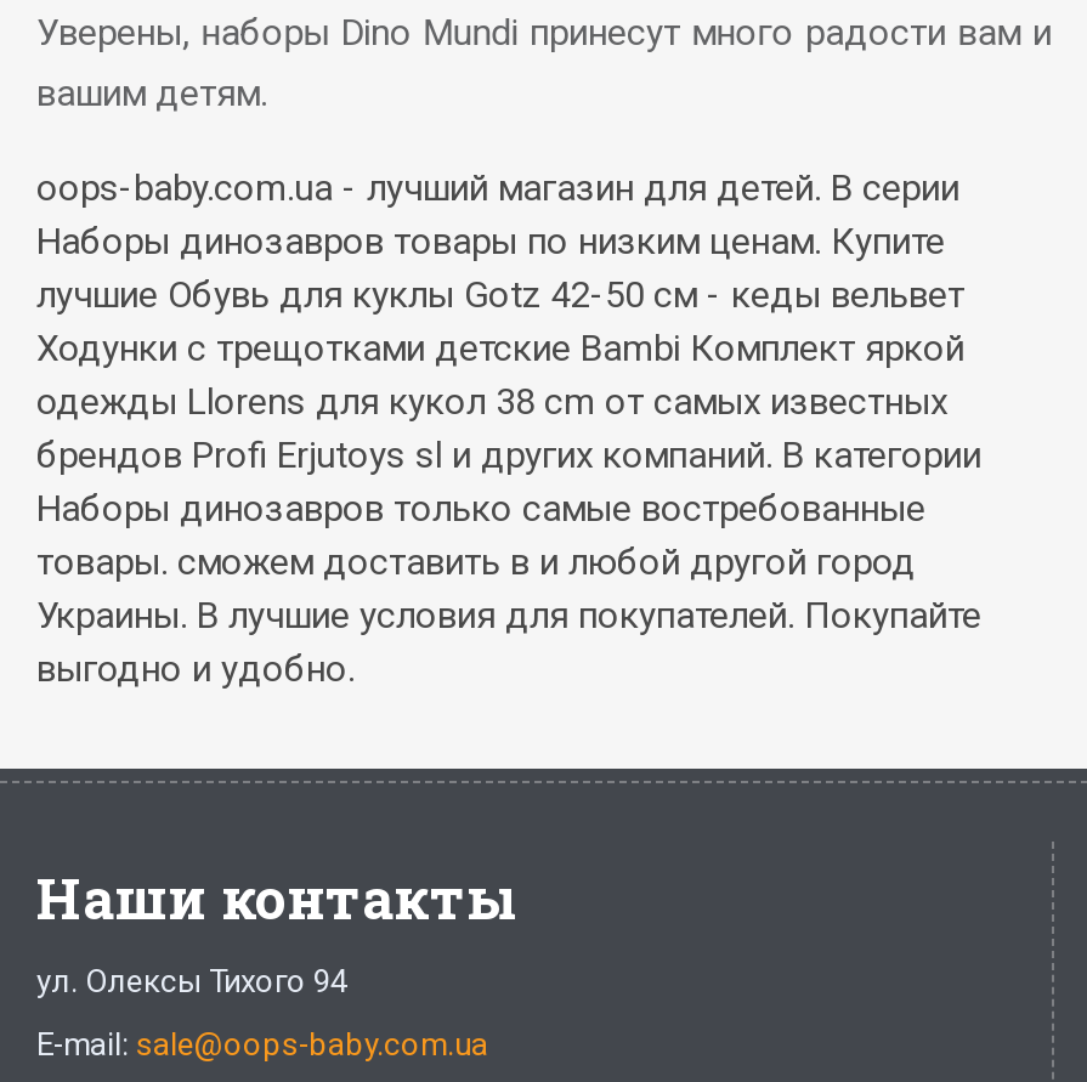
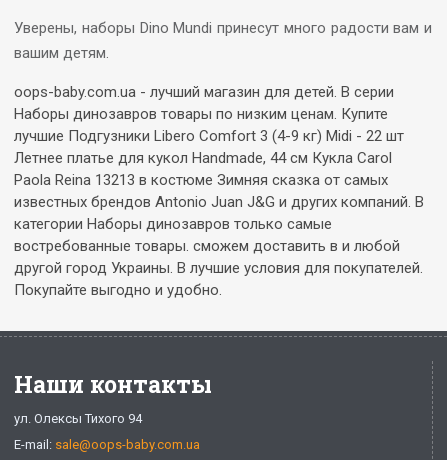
- лучшие Обувь для куклы Gotz 42-50 см - кеды вельвет
- Ходунки с трещотками детские Bambi Комплект яркой
- одежды Llorens для кукол 38 cm от самых известных
- брендов Profi Erjutoys sl и других компаний. В категории
- Наборы динозавров только самые востребованные
- товары. сможем доставить в и любой другой город
- Украины. В лучшие условия для покупателей. Покупайте
- выгодно и удобно.
+ лучшие Подгузники Libero Comfort 3 (4-9 кг) Midi - 22 шт
+ Летнее платье для кукол Handmade, 44 см Кукла Carol
+ Paola Reina 13213 в костюме Зимняя сказка от самых
+ известных брендов Antonio Juan J&G и других компаний. В
+ категории Наборы динозавров только самые
+ востребованные товары. сможем доставить в и любой
+ другой город Украины. В лучшие условия для покупателей.
+ Покупайте выгодно и удобно.
